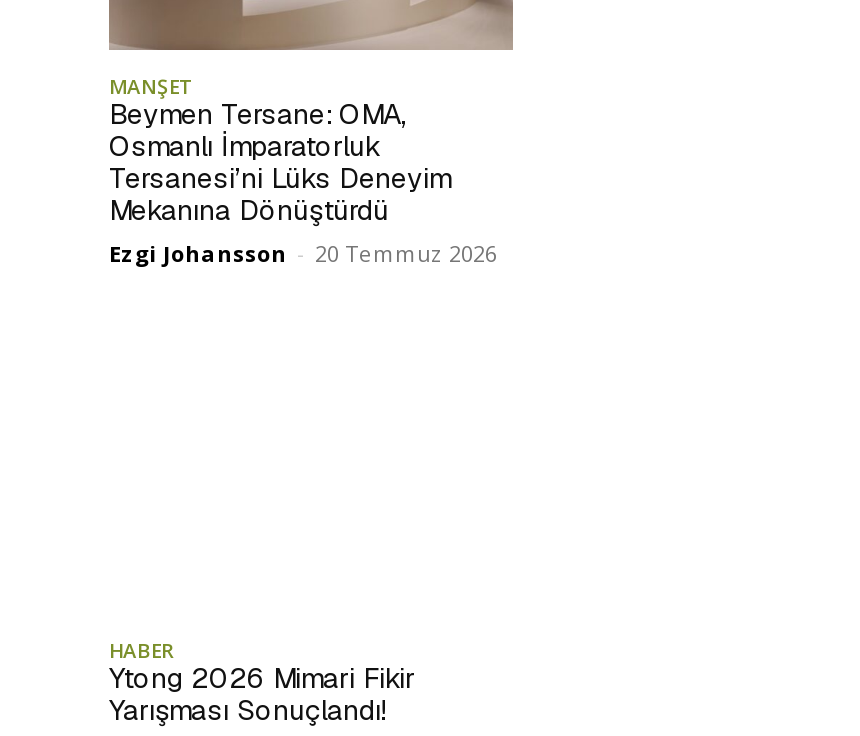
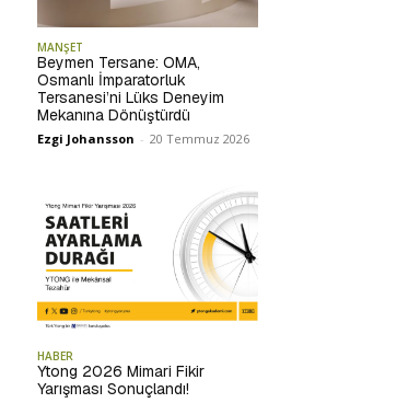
+ [image]
